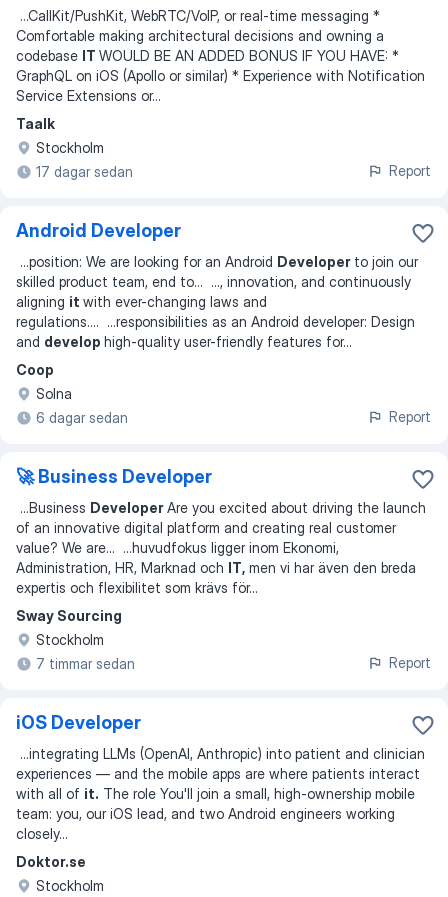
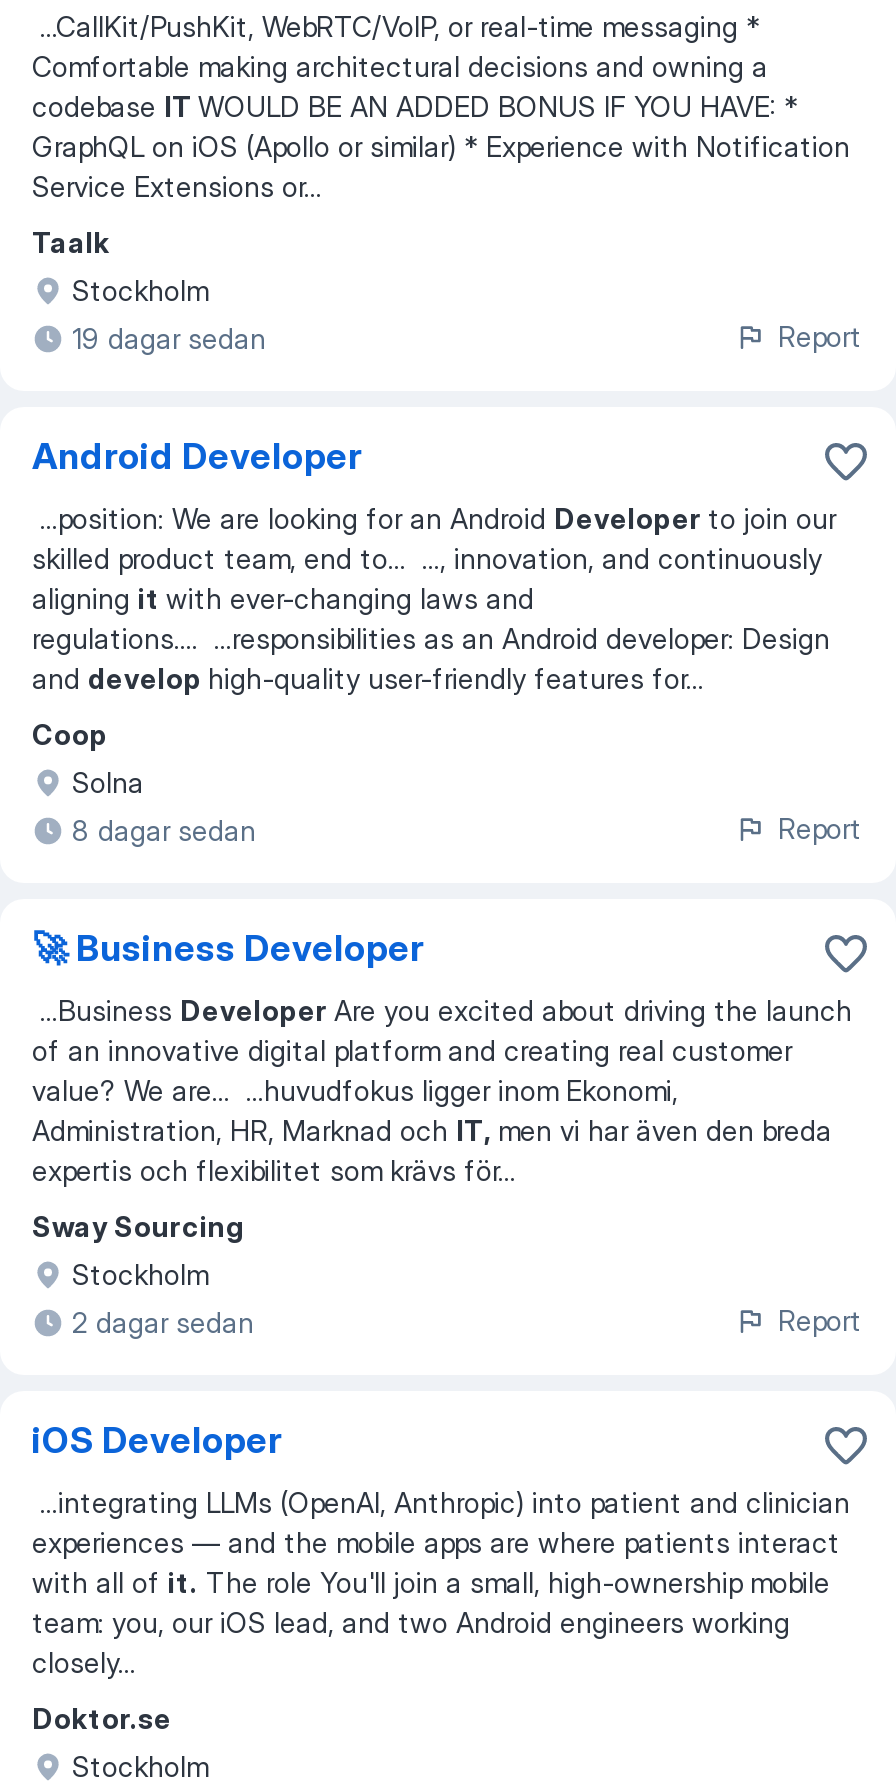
- 17 dagar sedan
+ 19 dagar sedan

- 6 dagar sedan
+ 8 dagar sedan

- 7 timmar sedan
+ 2 dagar sedan
